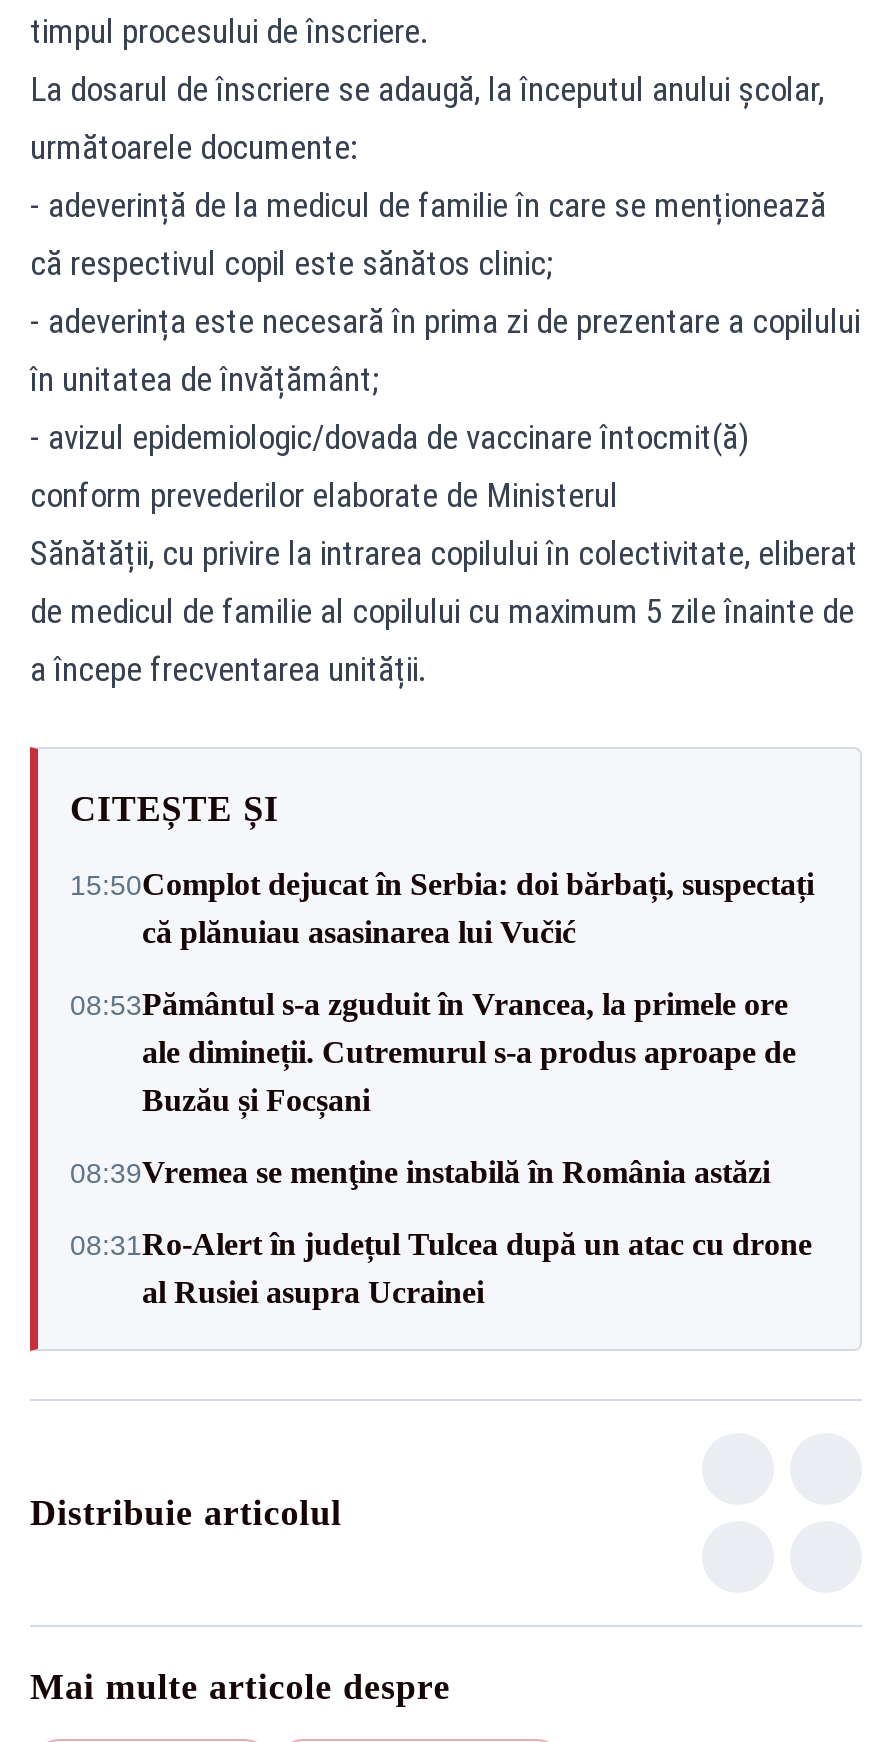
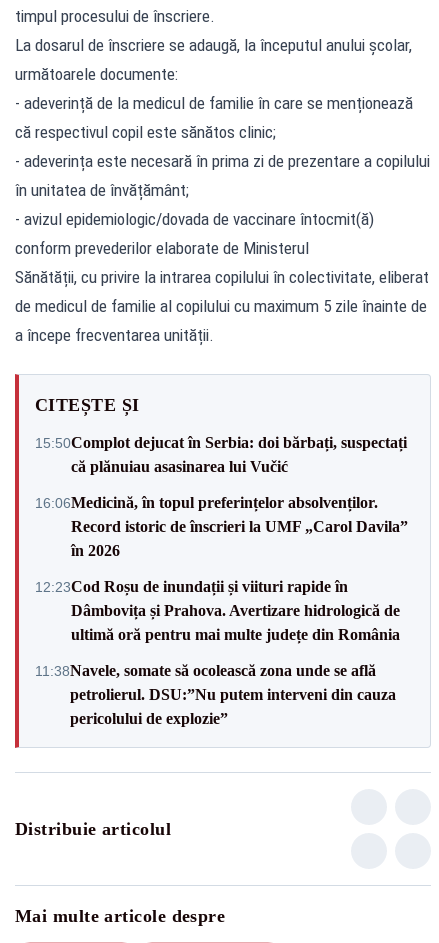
- 08:53Pământul s-a zguduit în Vrancea, la primele ore
- ale dimineții. Cutremurul s-a produs aproape de
- Buzău și Focșani
+ 16:06Medicină, în topul preferințelor absolvenților.
+ Record istoric de înscrieri la UMF „Carol Davila”
+ în 2026

- 08:39Vremea se menţine instabilă în România astăzi
+ 12:23Cod Roșu de inundații și viituri rapide în
+ Dâmbovița și Prahova. Avertizare hidrologică de
+ ultimă oră pentru mai multe județe din România

- 08:31Ro-Alert în județul Tulcea după un atac cu drone
- al Rusiei asupra Ucrainei
+ 11:38Navele, somate să ocolească zona unde se află
+ petrolierul. DSU:”Nu putem interveni din cauza
+ pericolului de explozie”
